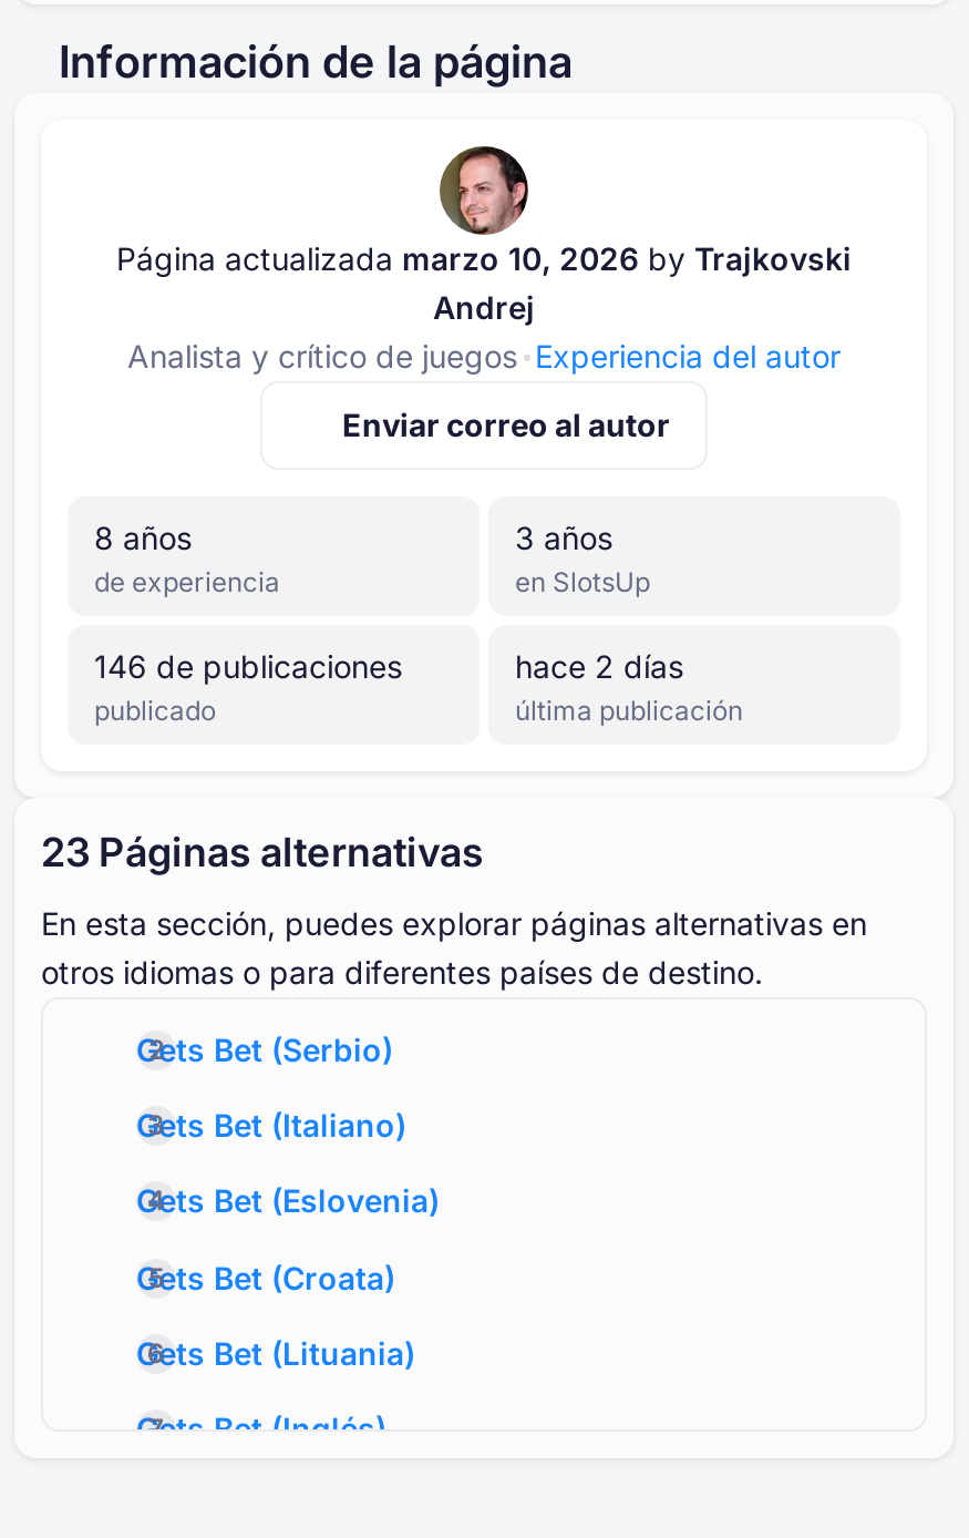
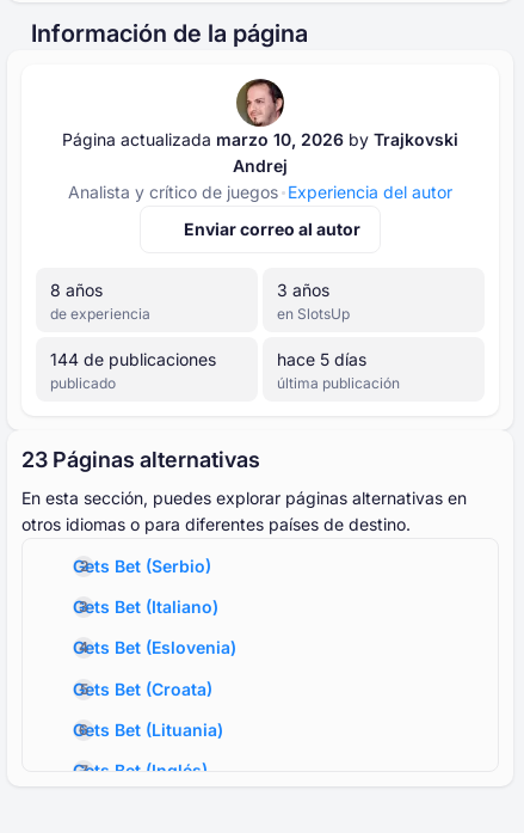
- 146 de publicaciones
+ 144 de publicaciones

- hace 2 días
+ hace 5 días
